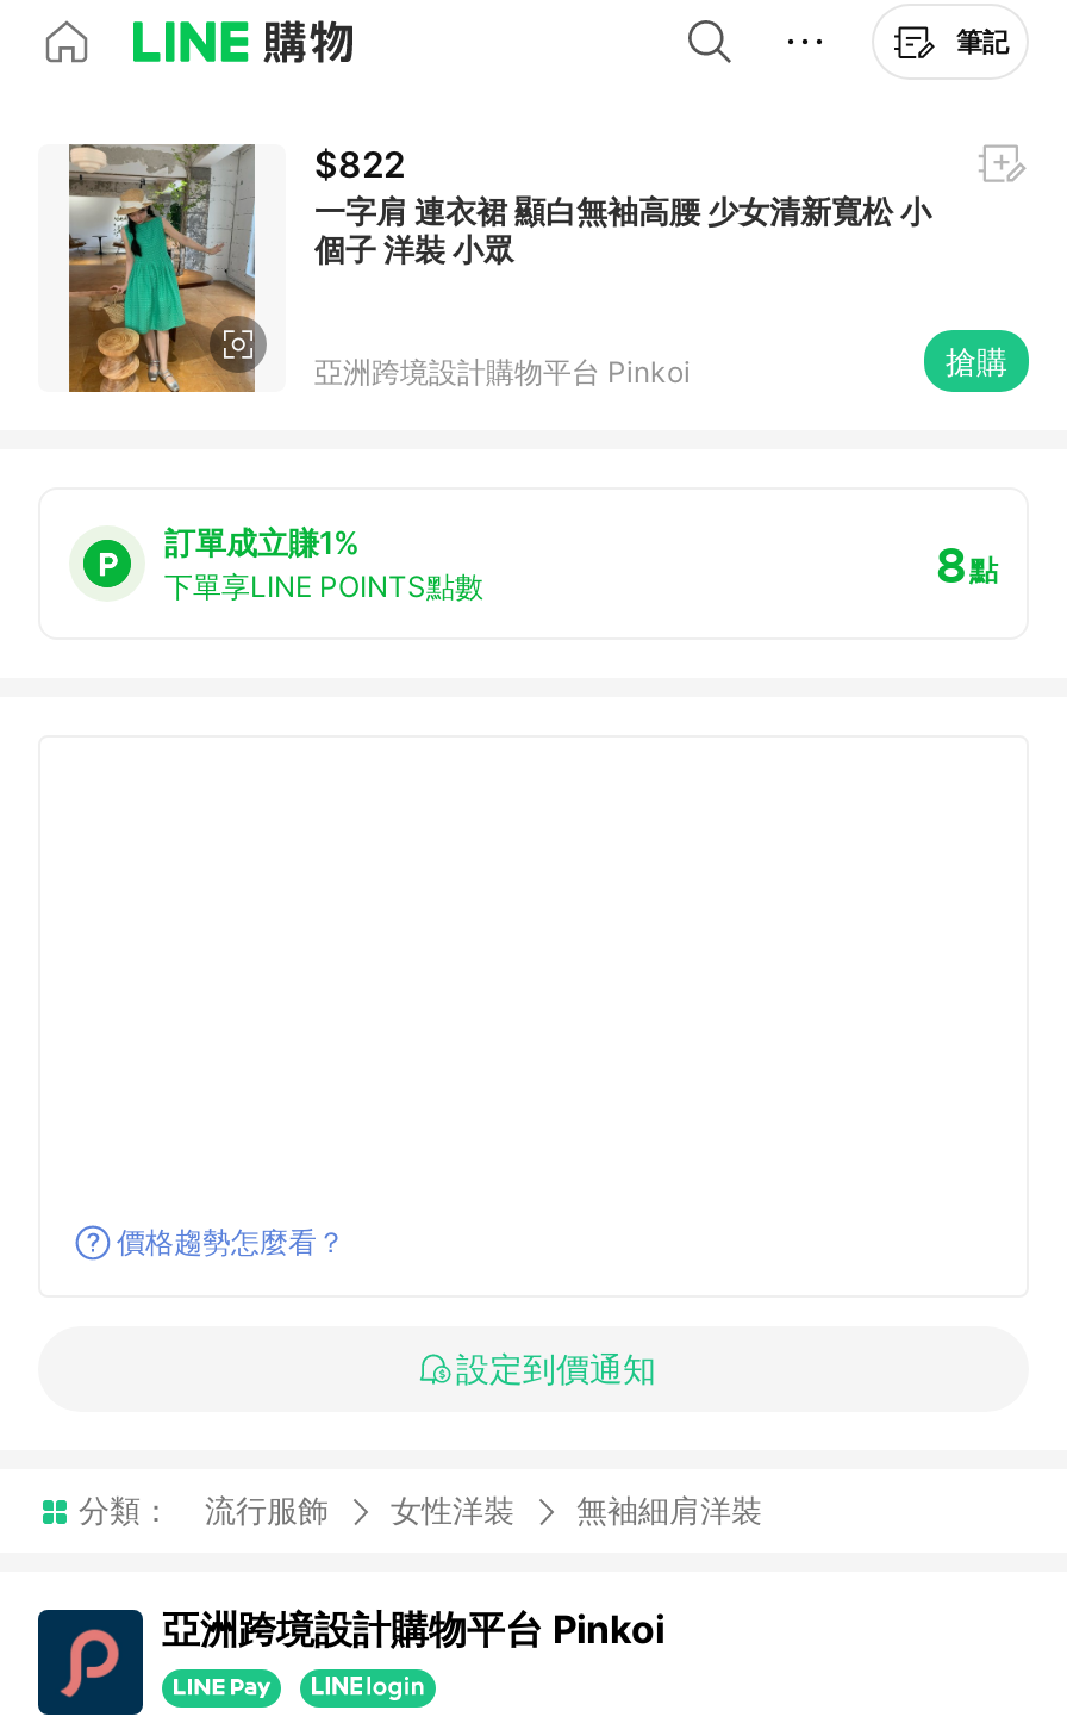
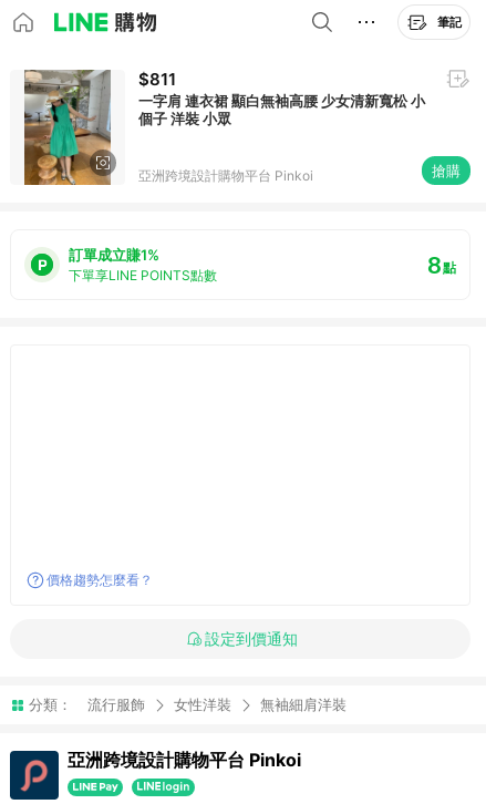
- $822
+ $811
